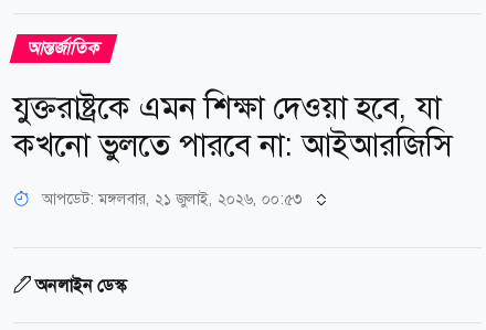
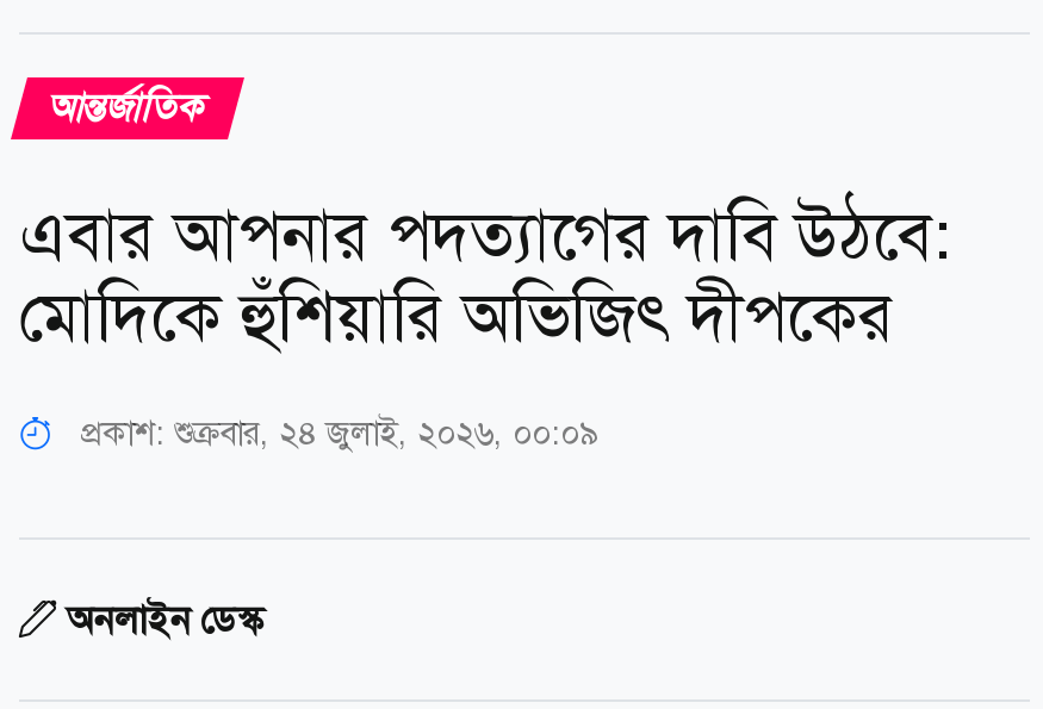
- যুক্তরাষ্ট্রকে এমন শিক্ষা দেওয়া হবে, যা
- কখনো ভুলতে পারবে না: আইআরজিসি
+ এবার আপনার পদত্যাগের দাবি উঠবে:
+ মোদিকে হুঁশিয়ারি অভিজিৎ দীপকের

- আপডেট: মঙ্গলবার, ২১ জুলাই, ২০২৬, ০০:৫৩
+ প্রকাশ: শুক্রবার, ২৪ জুলাই, ২০২৬, ০০:০৯
